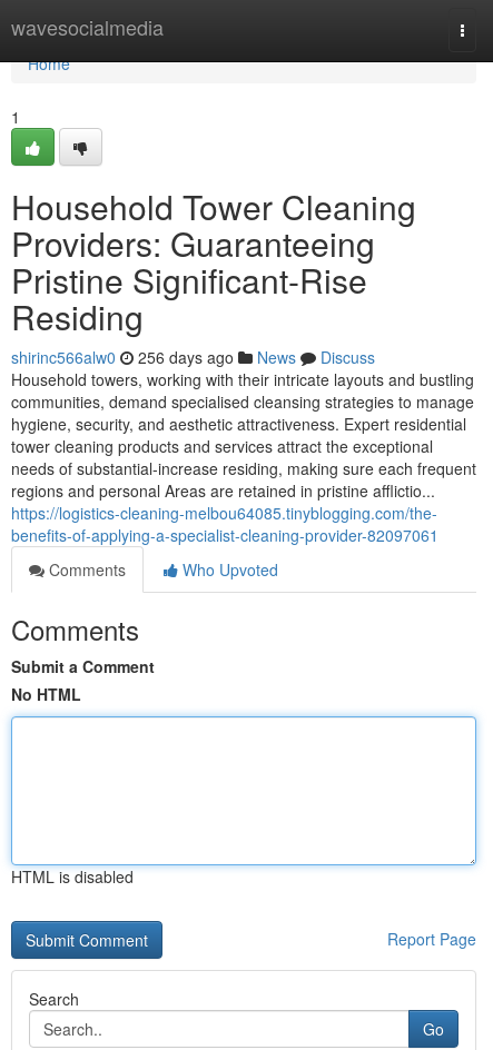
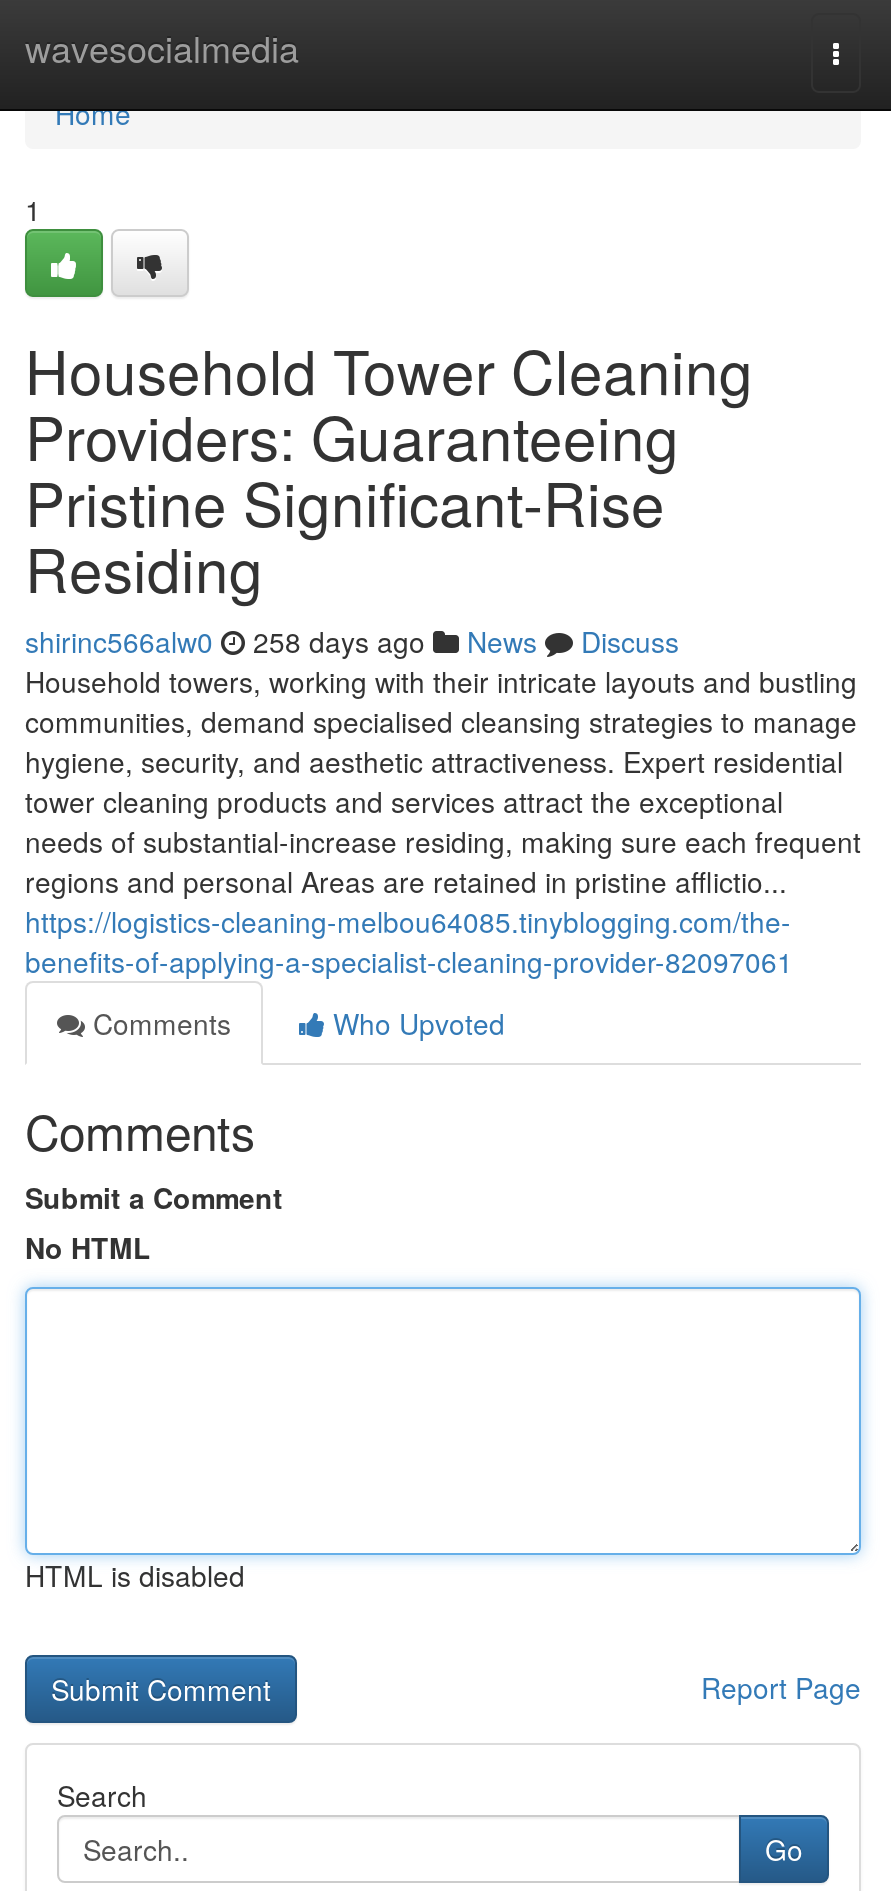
- shirinc566alw0 256 days ago News Discuss
+ shirinc566alw0 258 days ago News Discuss
